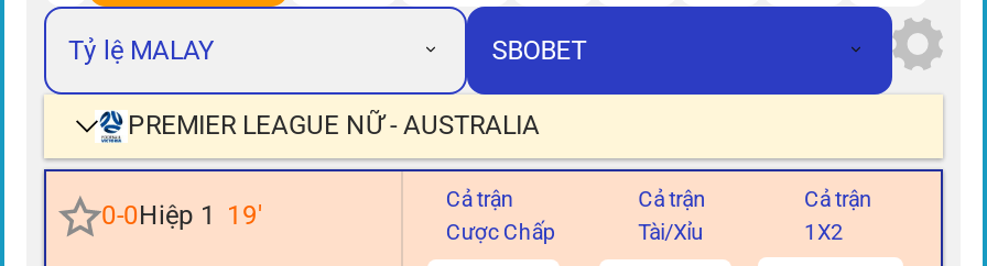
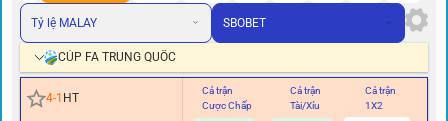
- PREMIER LEAGUE NỮ - AUSTRALIA
+ CÚP FA TRUNG QUỐC

- 0-0Hiệp 1 19
+ 4-1HT
